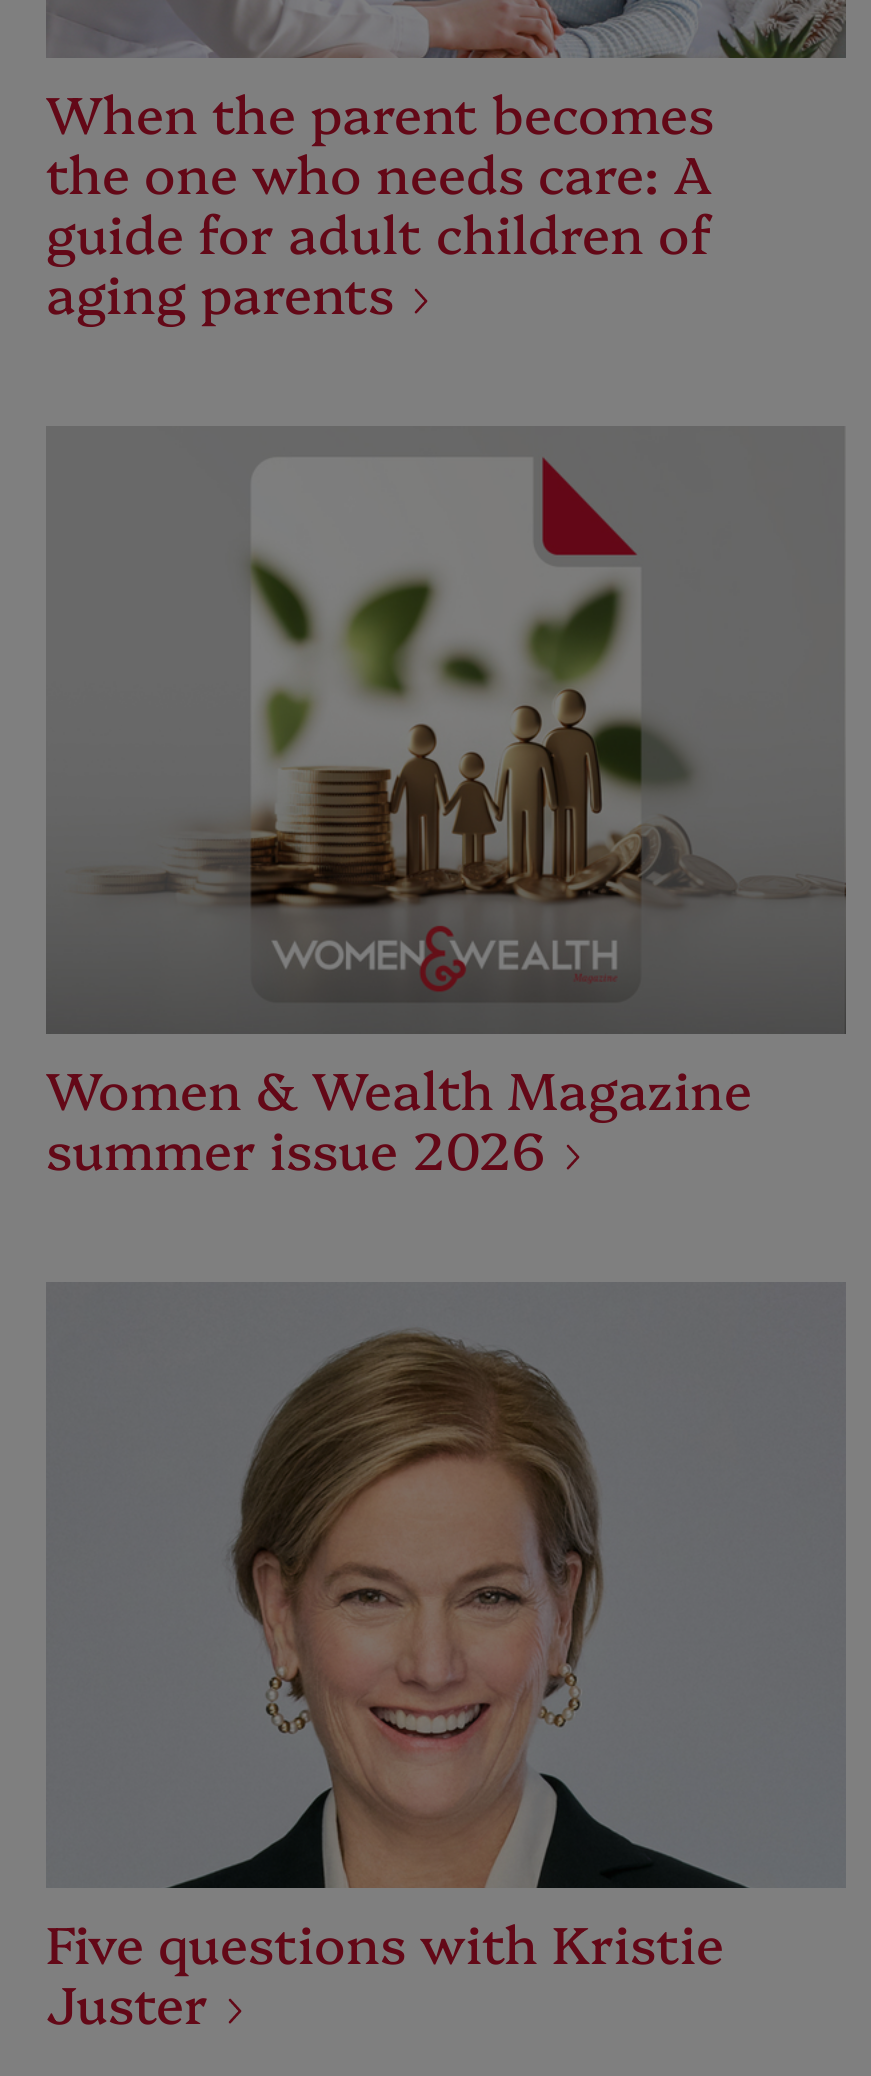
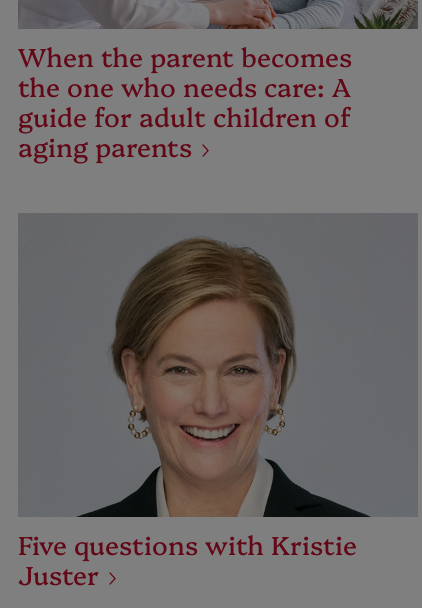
- [image]
- Women & Wealth Magazine
- summer issue 2026
